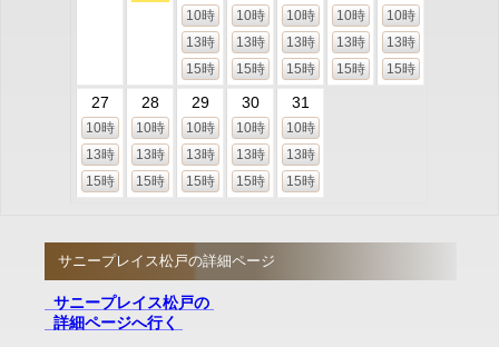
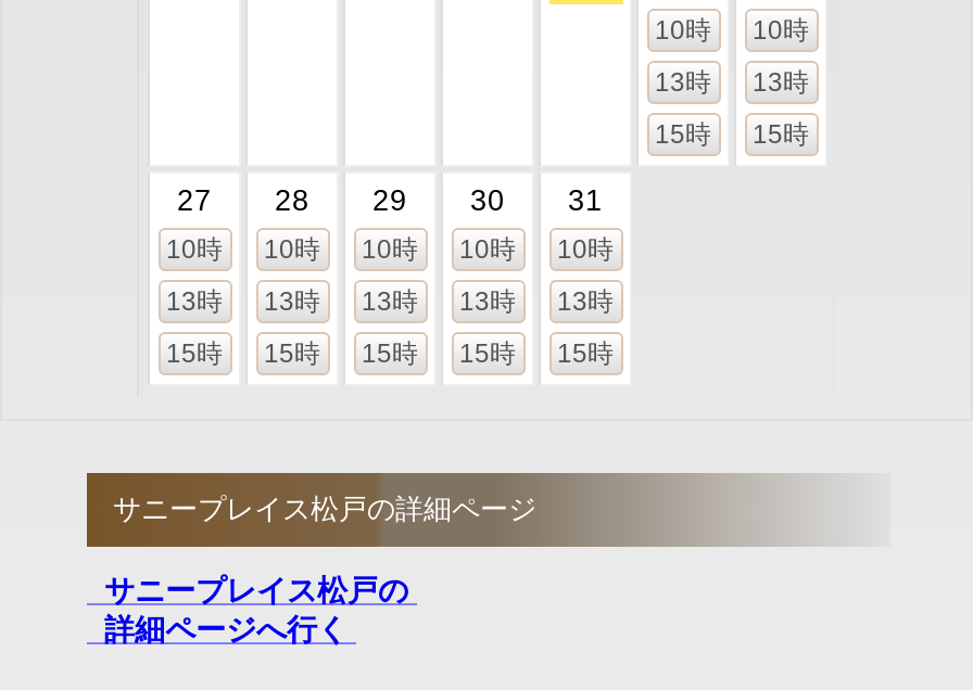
- 10時
- 13時
- 15時

- 10時
- 13時
- 15時

- 10時
- 13時
- 15時
